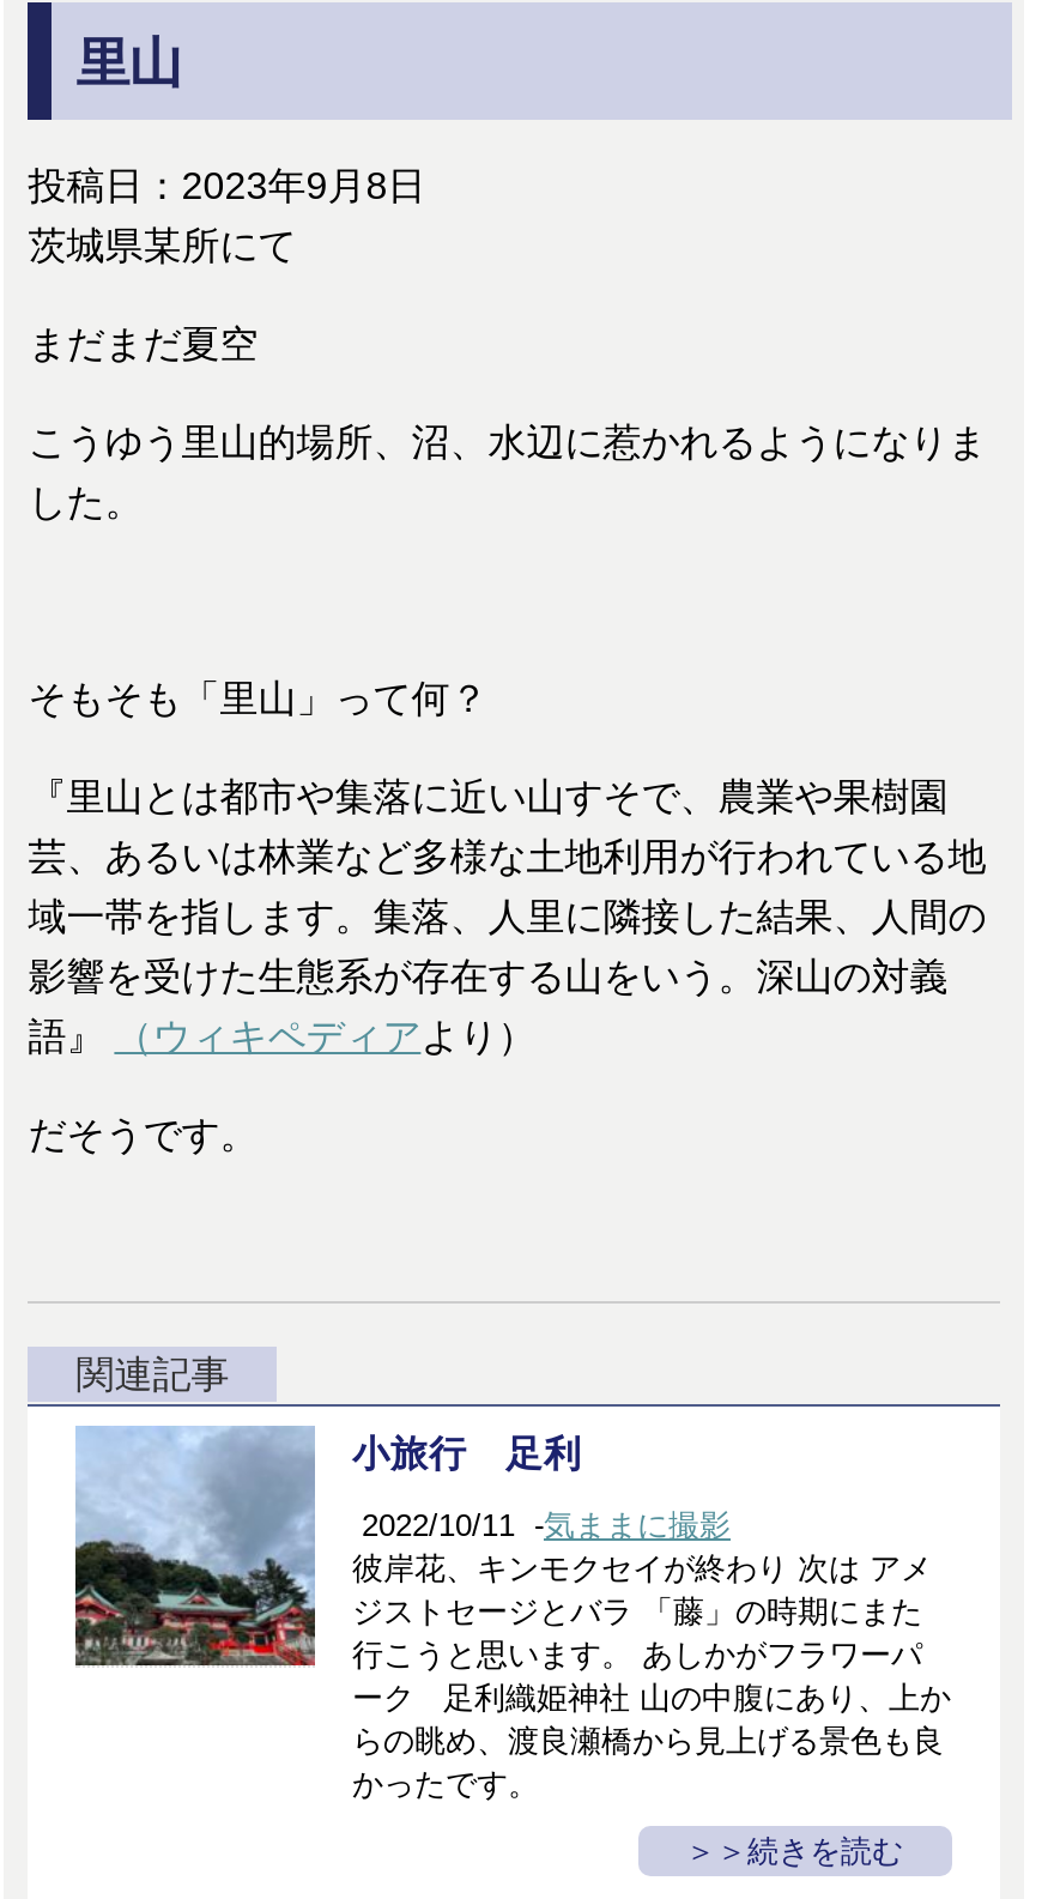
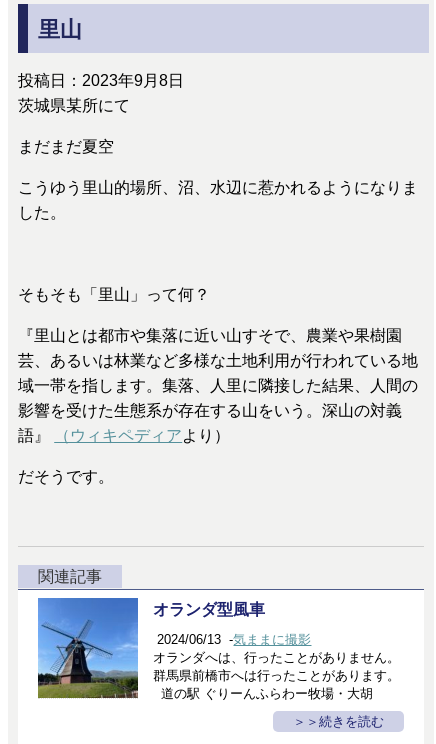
- [image]
- 小旅行 足利
+ [image]
+ オランダ型風車

- 2022/10/11 -気ままに撮影
- 彼岸花、キンモクセイが終わり 次は アメ
- ジストセージとバラ 「藤」の時期にまた
- 行こうと思います。 あしかがフラワーパ
- ーク 足利織姫神社 山の中腹にあり、上か
- らの眺め、渡良瀬橋から見上げる景色も良
- かったです。
+ 2024/06/13 -気ままに撮影
+ オランダへは、行ったことがありません。
+ 群馬県前橋市へは行ったことがあります。
+ 道の駅 ぐりーんふらわー牧場・大胡
